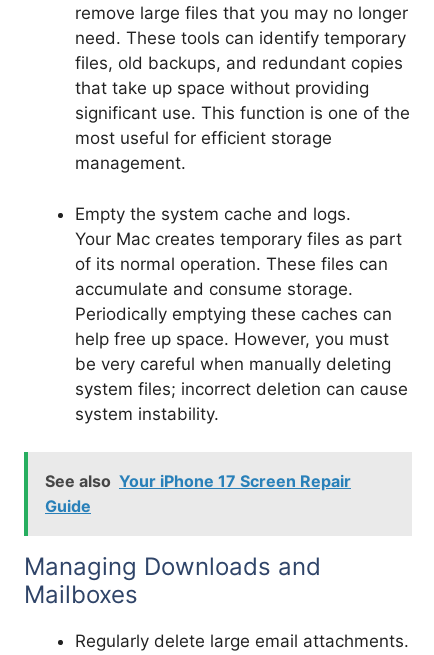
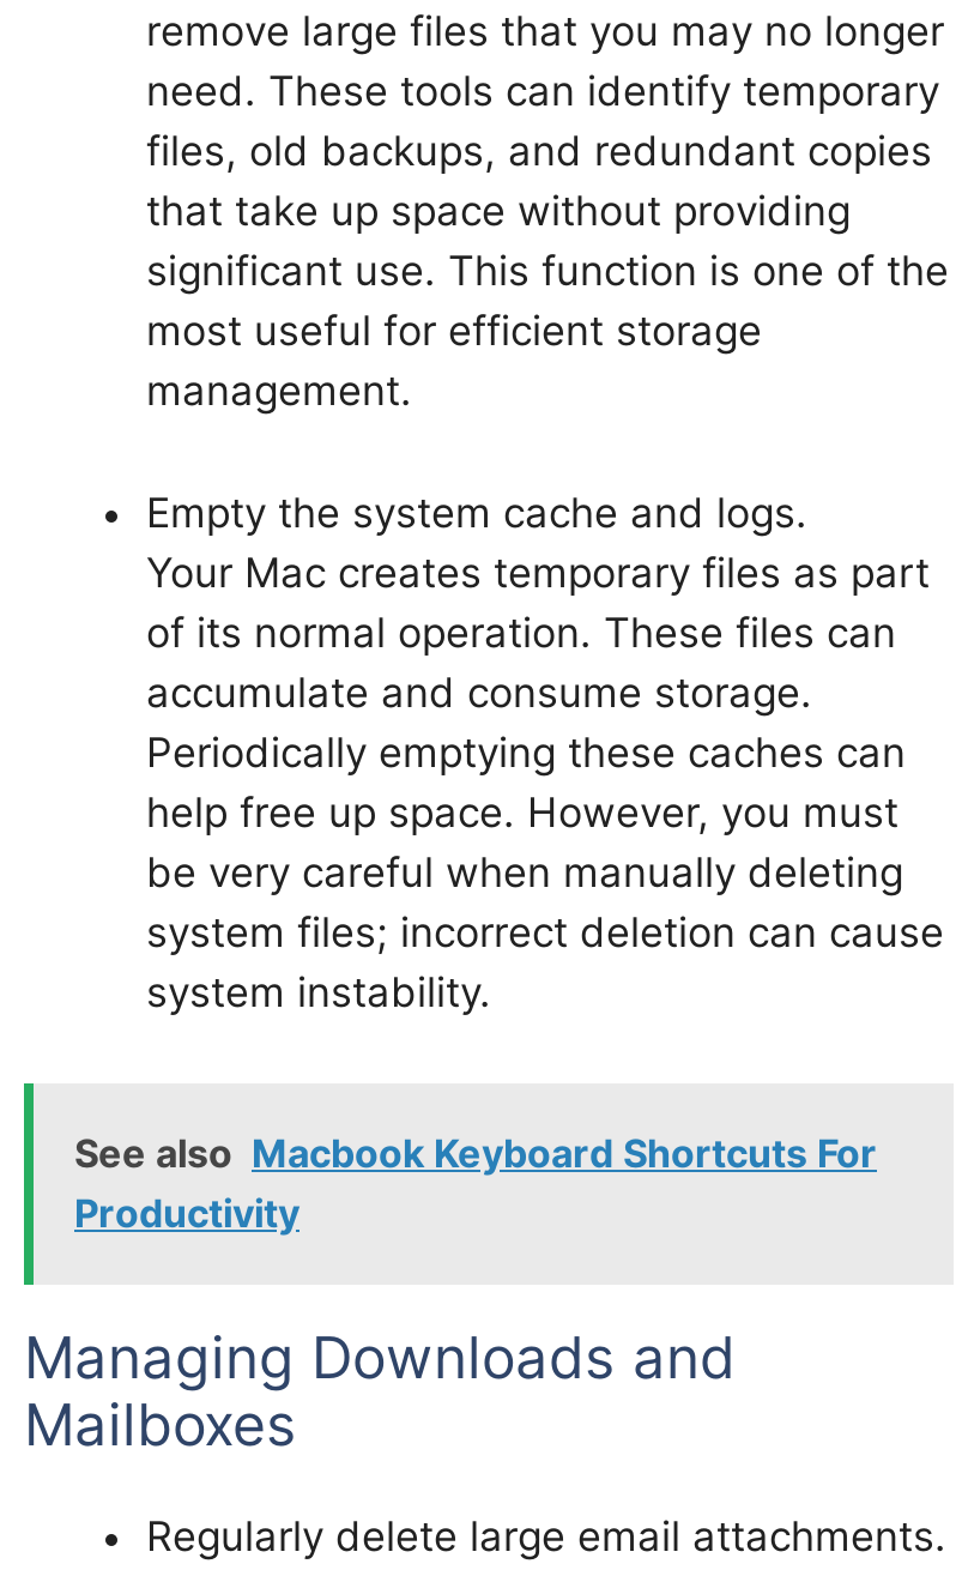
- See also Your iPhone 17 Screen Repair
- Guide
+ See also Macbook Keyboard Shortcuts For
+ Productivity
